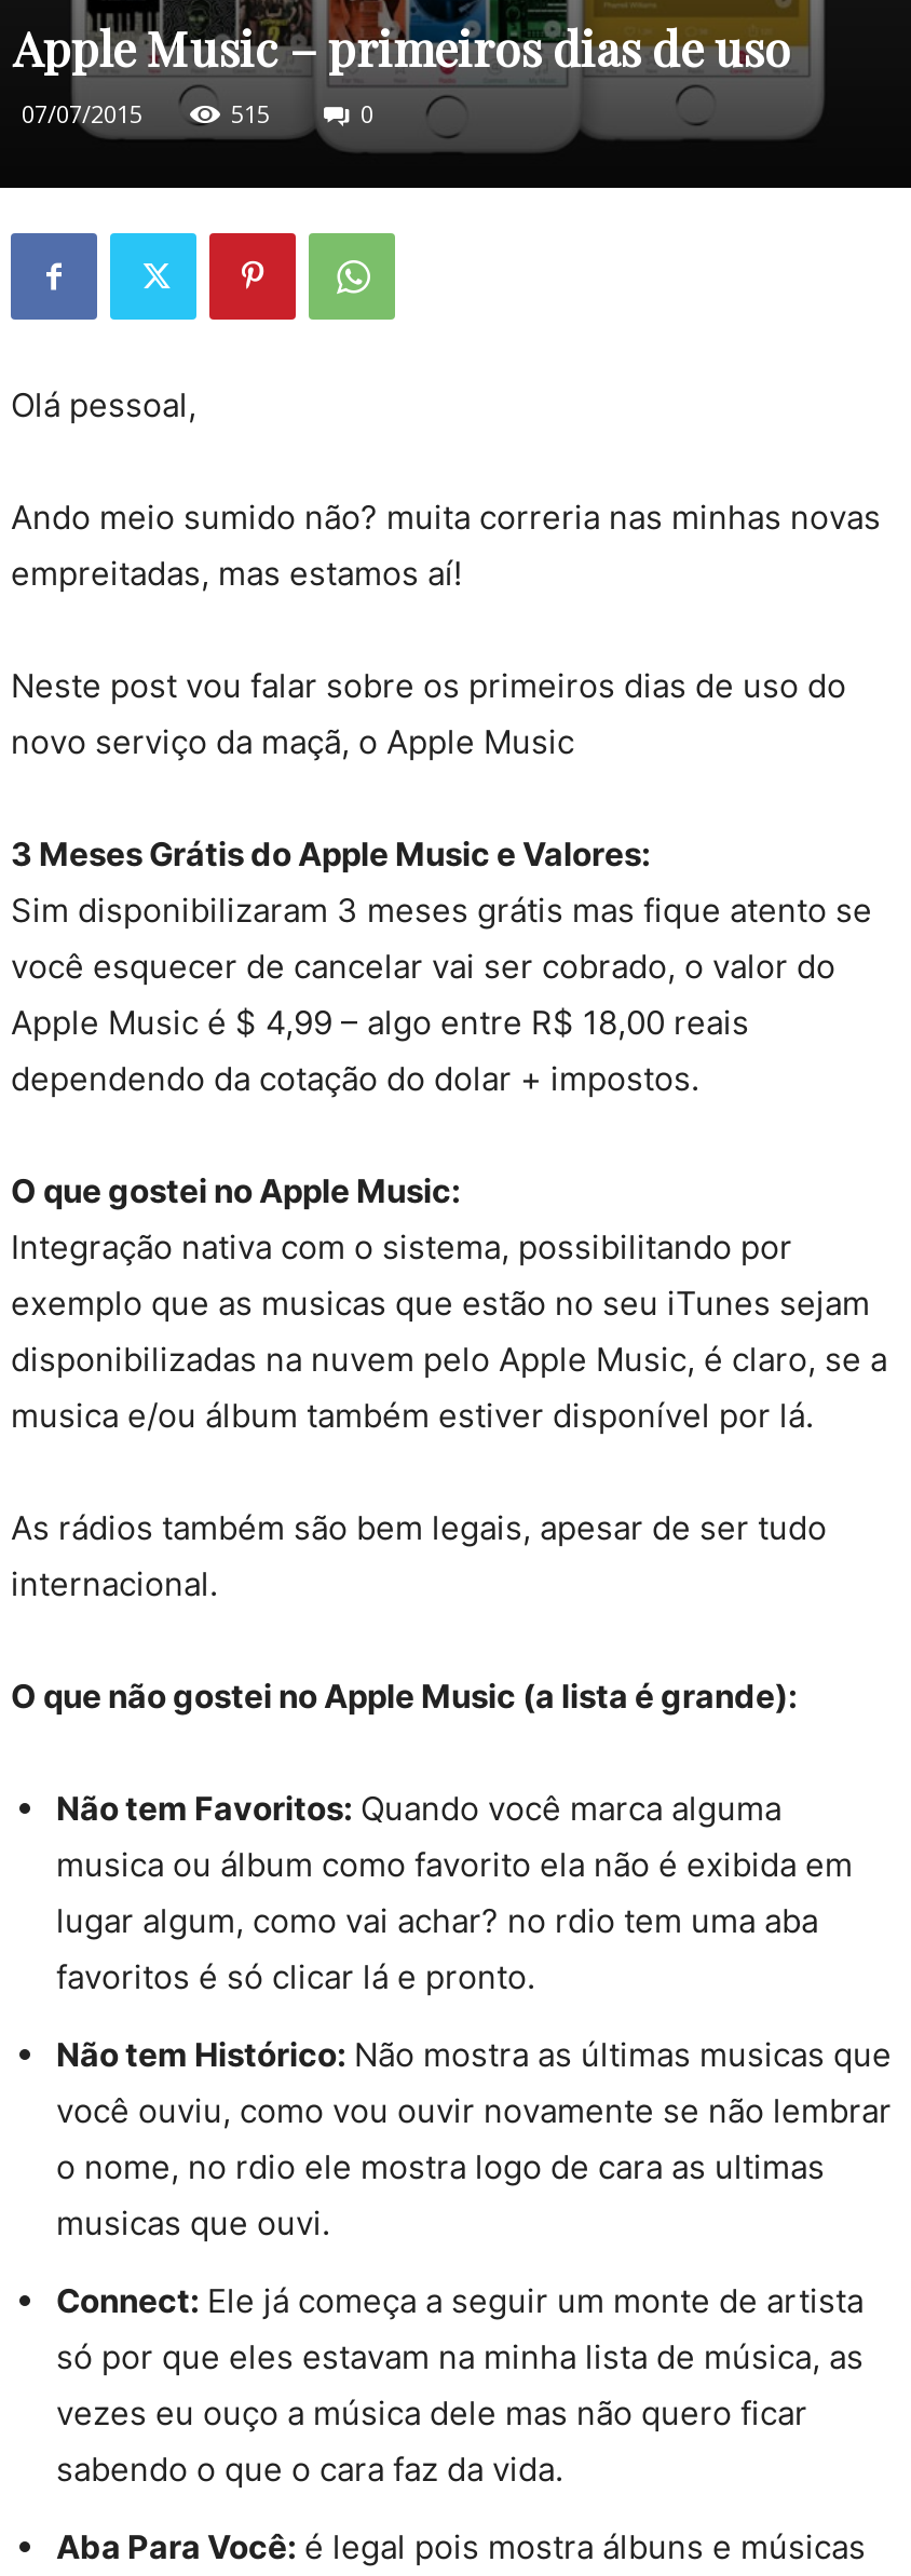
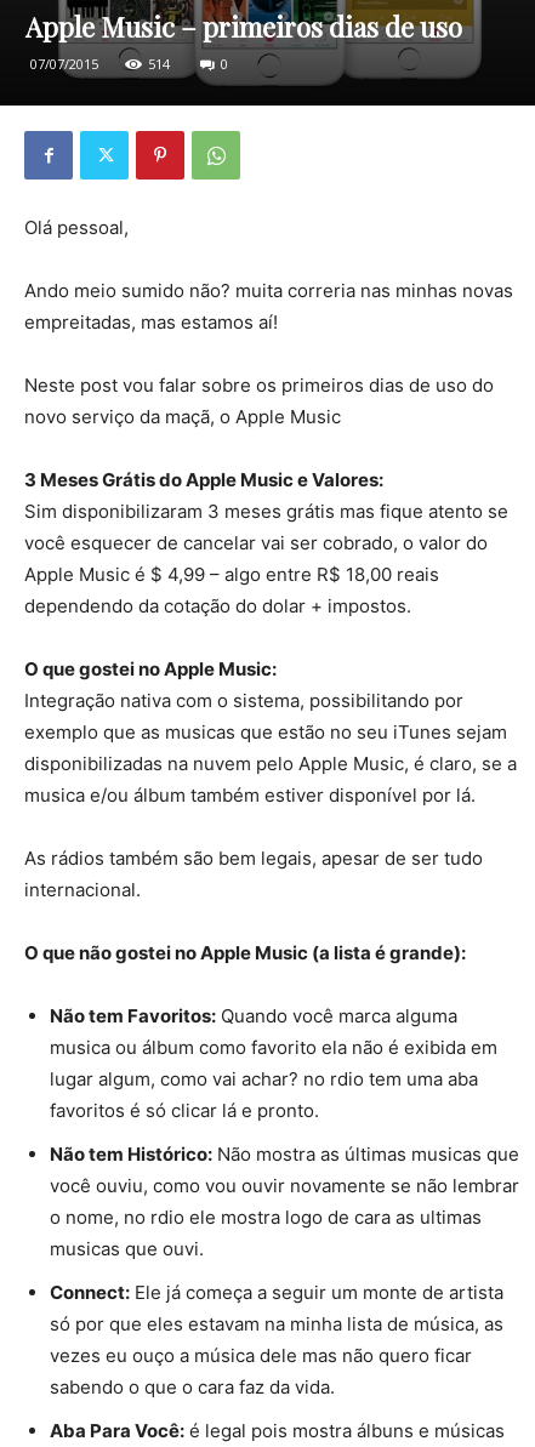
- 515
+ 514
